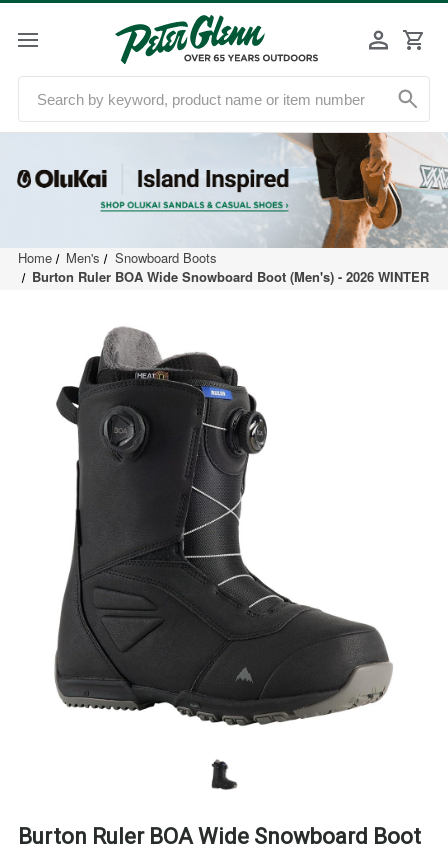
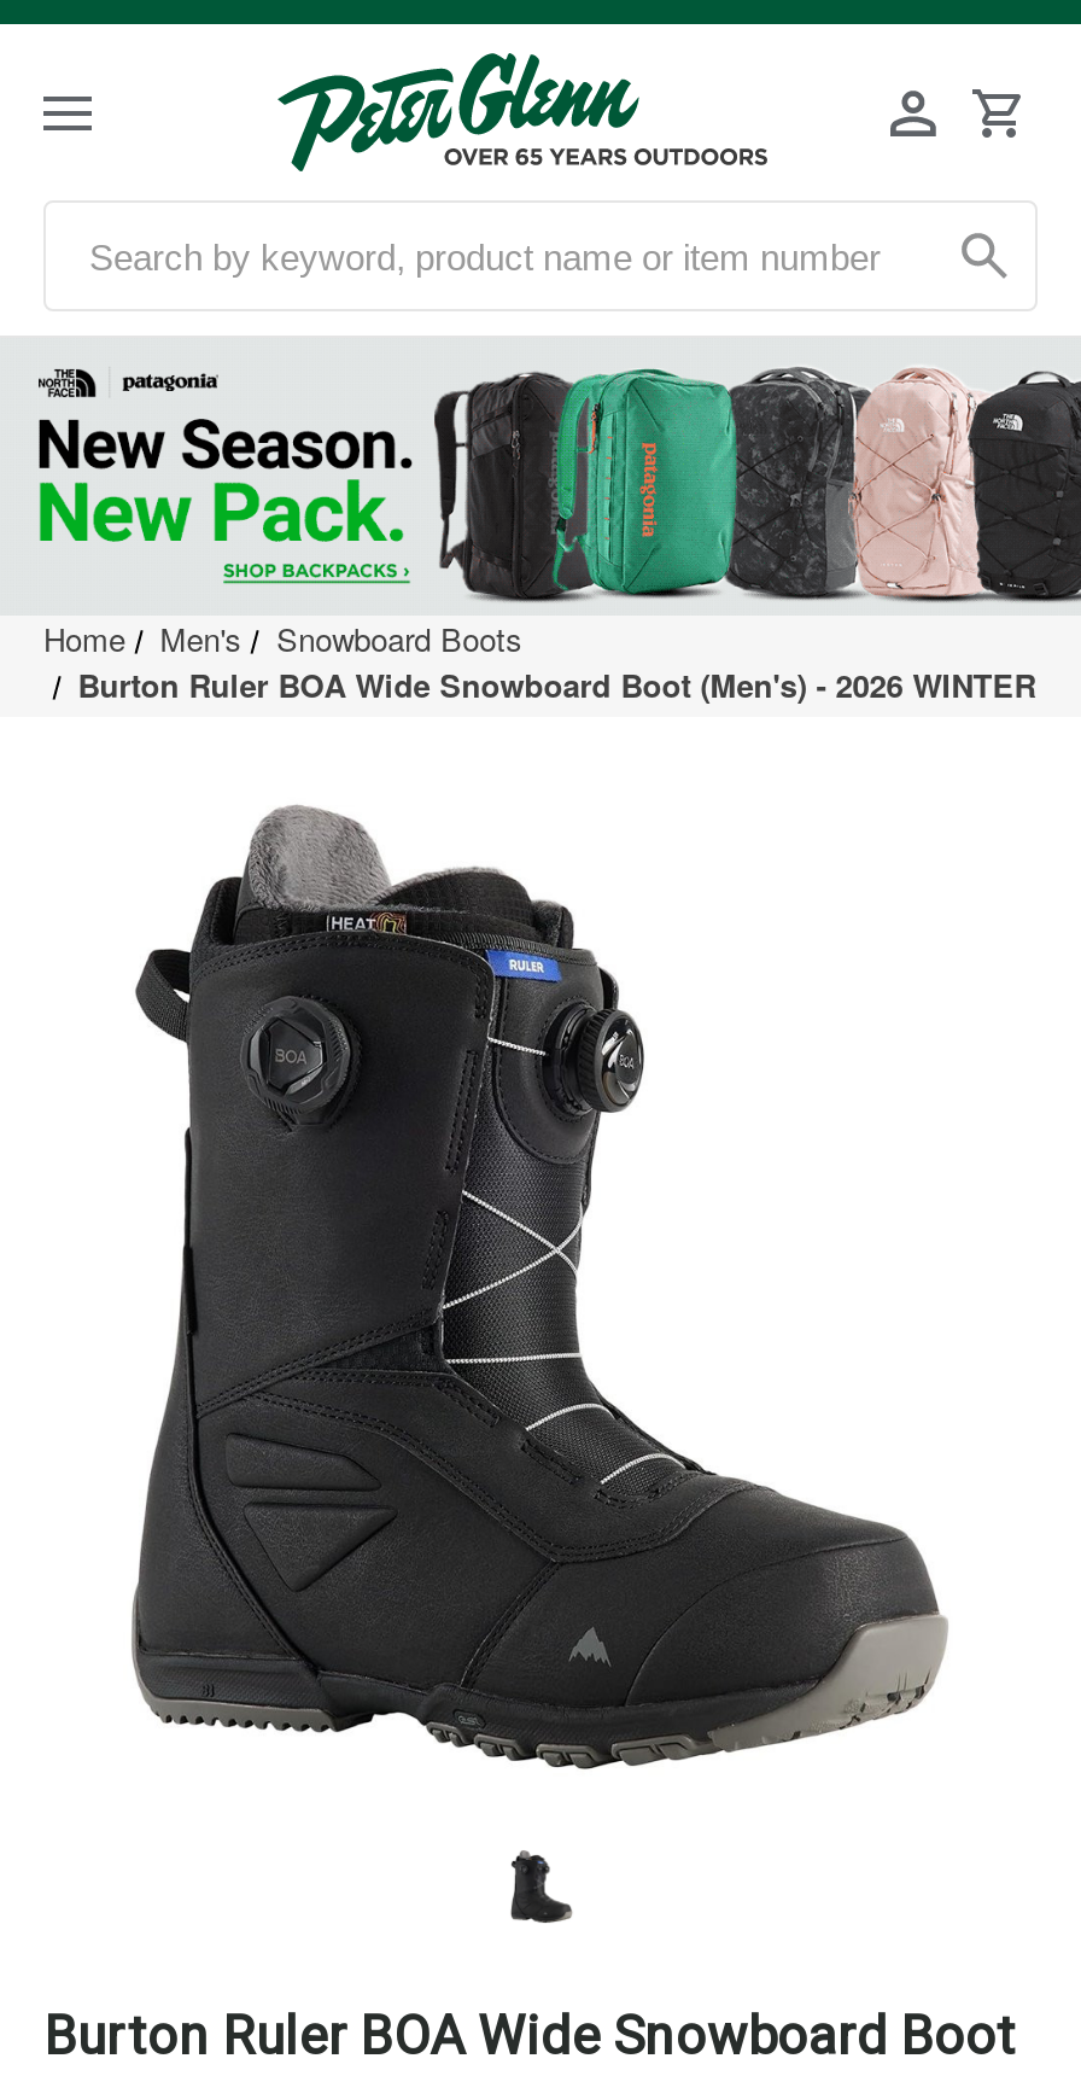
- [image]
+ [image]
